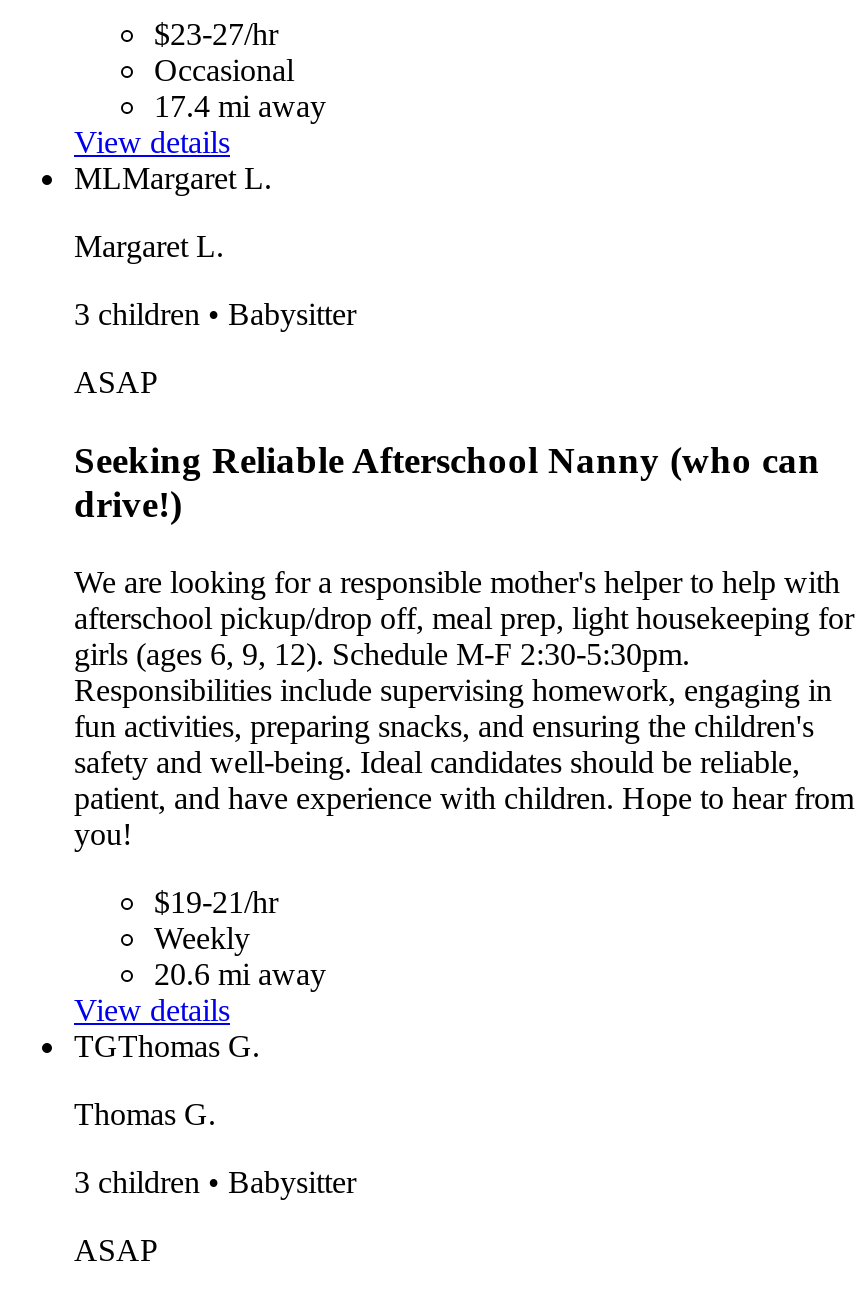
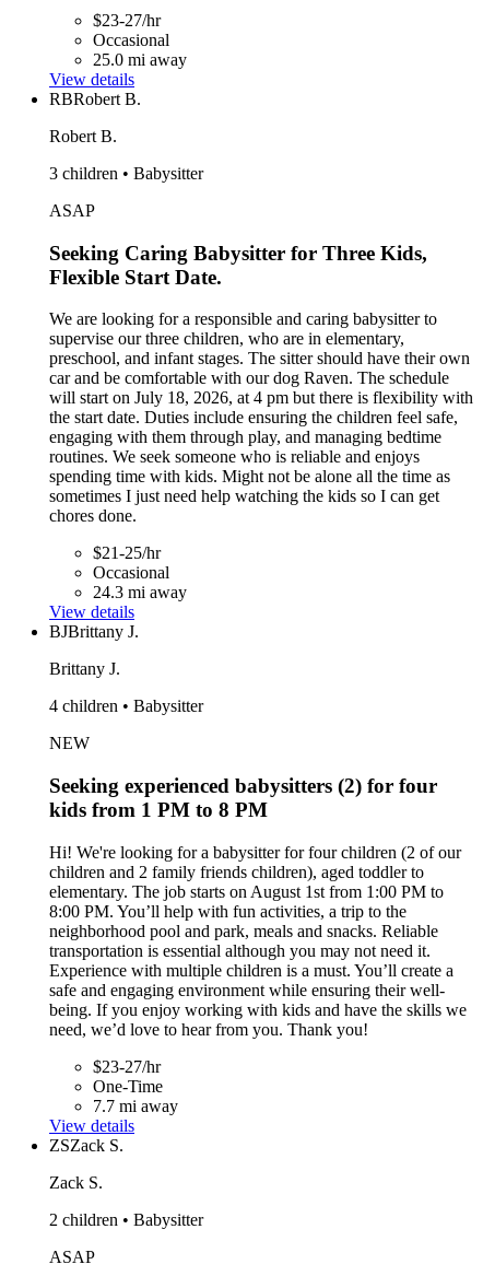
- 17.4 mi away
+ 25.0 mi away

- MLMargaret L.
+ RBRobert B.

- Margaret L.
+ Robert B.

- Seeking Reliable Afterschool Nanny (who can
- drive!)
+ Seeking Caring Babysitter for Three Kids,
+ Flexible Start Date.

- We are looking for a responsible mother's helper to help with
- afterschool pickup/drop off, meal prep, light housekeeping for
- girls (ages 6, 9, 12). Schedule M-F 2:30-5:30pm.
- Responsibilities include supervising homework, engaging in
- fun activities, preparing snacks, and ensuring the children's
- safety and well-being. Ideal candidates should be reliable,
- patient, and have experience with children. Hope to hear from
- you!
+ We are looking for a responsible and caring babysitter to
+ supervise our three children, who are in elementary,
+ preschool, and infant stages. The sitter should have their own
+ car and be comfortable with our dog Raven. The schedule
+ will start on July 18, 2026, at 4 pm but there is flexibility with
+ the start date. Duties include ensuring the children feel safe,
+ engaging with them through play, and managing bedtime
+ routines. We seek someone who is reliable and enjoys
+ spending time with kids. Might not be alone all the time as
+ sometimes I just need help watching the kids so I can get
+ chores done.

- $19-21/hr
- Weekly
- 20.6 mi away
+ $21-25/hr
+ Occasional
+ 24.3 mi away

- TGThomas G.
- Thomas G.
- 3 children • Babysitter
+ BJBrittany J.
+ Brittany J.
+ 4 children • Babysitter
+ NEW
+ Seeking experienced babysitters (2) for four
+ kids from 1 PM to 8 PM
+ Hi! We're looking for a babysitter for four children (2 of our
+ children and 2 family friends children), aged toddler to
+ elementary. The job starts on August 1st from 1:00 PM to
+ 8:00 PM. You’ll help with fun activities, a trip to the
+ neighborhood pool and park, meals and snacks. Reliable
+ transportation is essential although you may not need it.
+ Experience with multiple children is a must. You’ll create a
+ safe and engaging environment while ensuring their well-
+ being. If you enjoy working with kids and have the skills we
+ need, we’d love to hear from you. Thank you!
+ $23-27/hr
+ One-Time
+ 7.7 mi away
+ View details
+ ZSZack S.
+ Zack S.
+ 2 children • Babysitter
